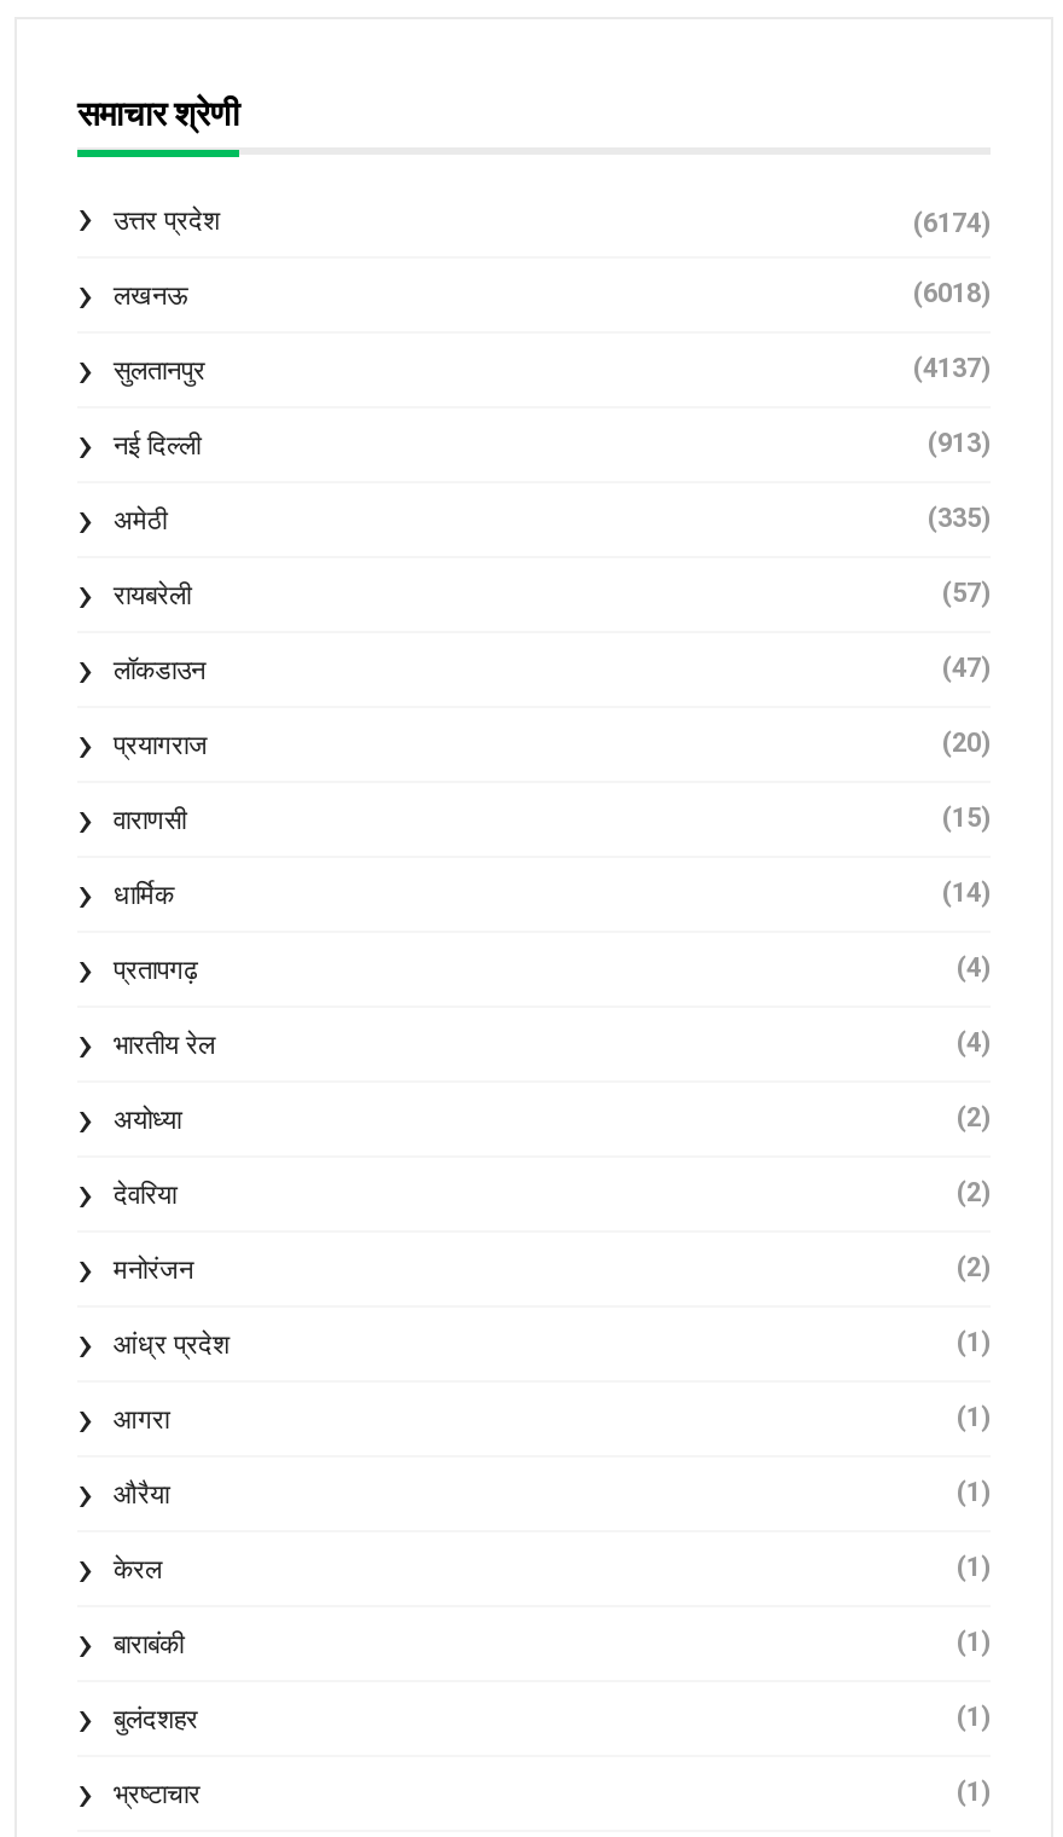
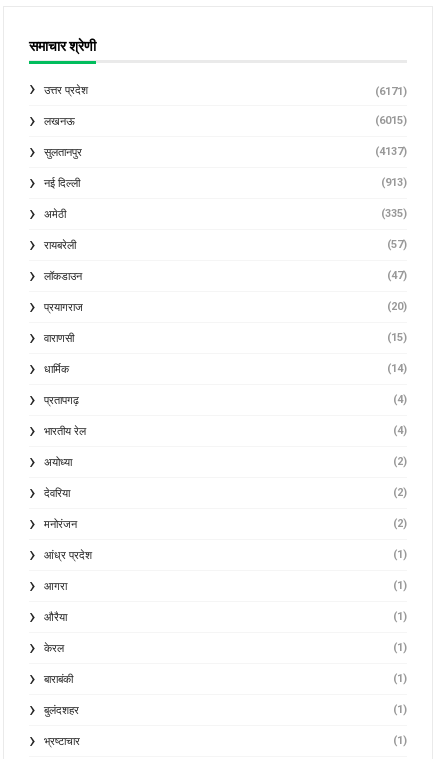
- (6174)
+ (6171)

- (6018)
+ (6015)
